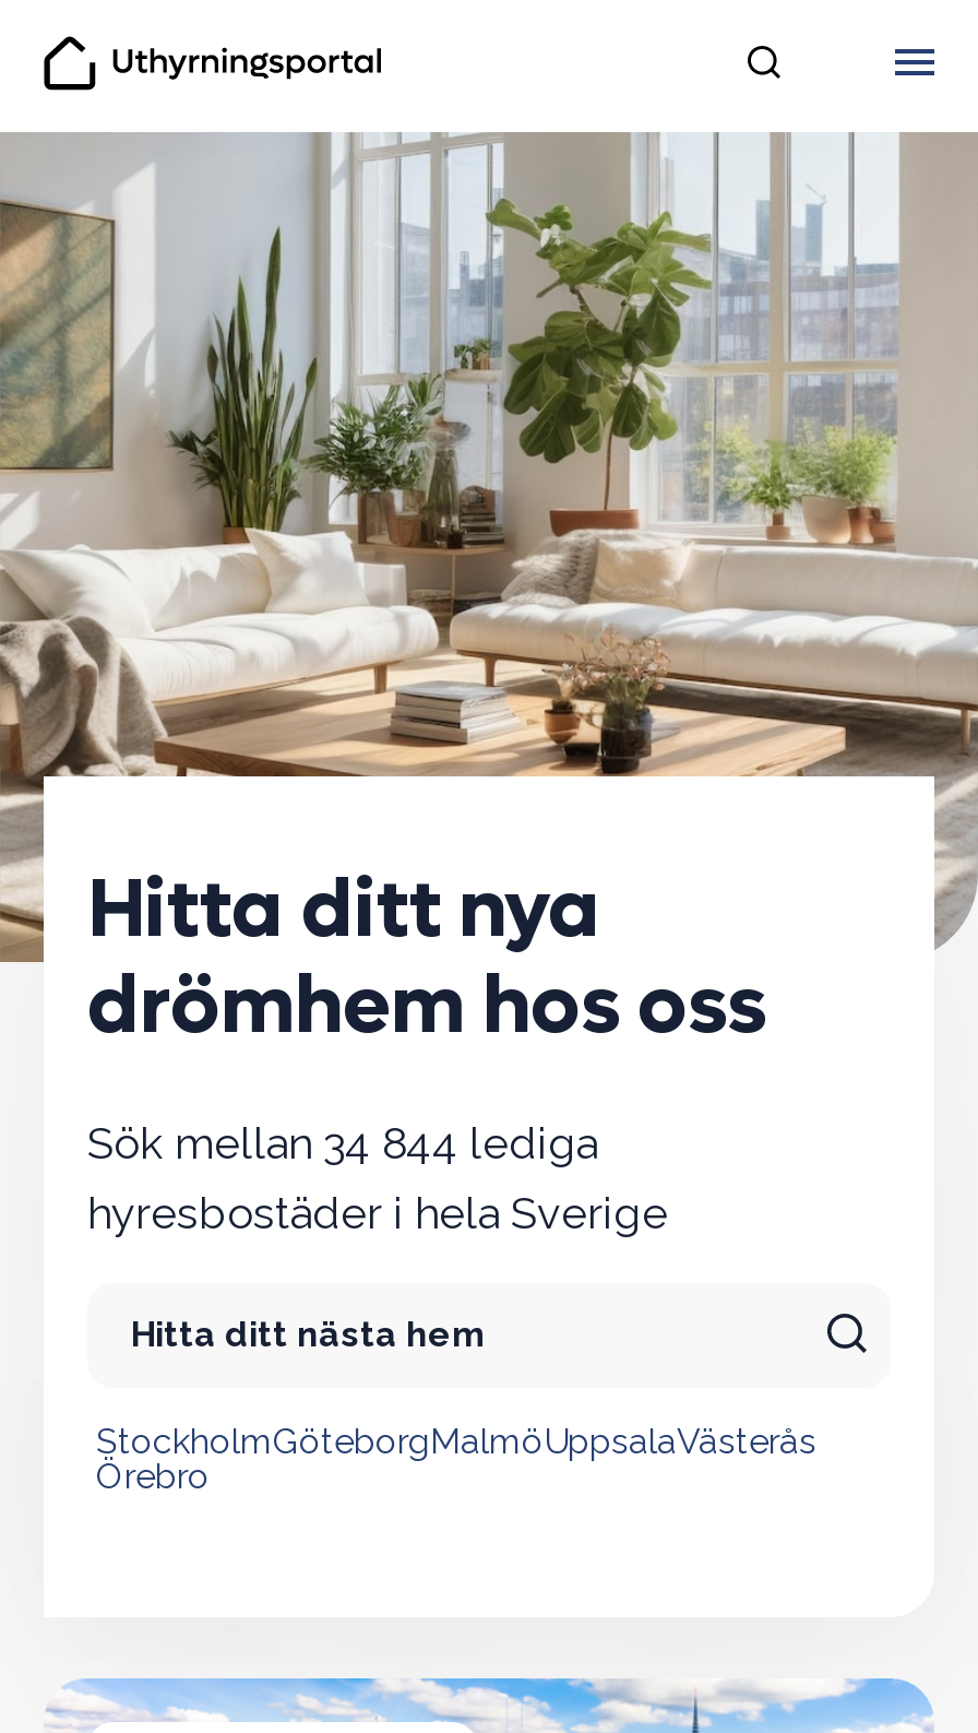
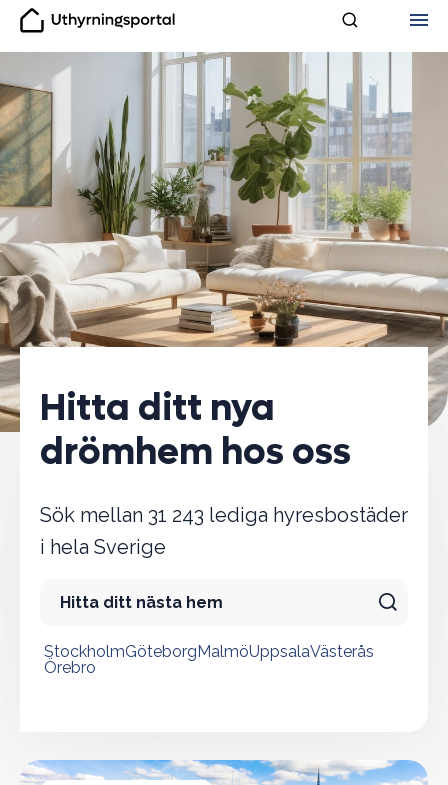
- Sök mellan 34 844 lediga
- hyresbostäder i hela Sverige
+ Sök mellan 31 243 lediga hyresbostäder
+ i hela Sverige
